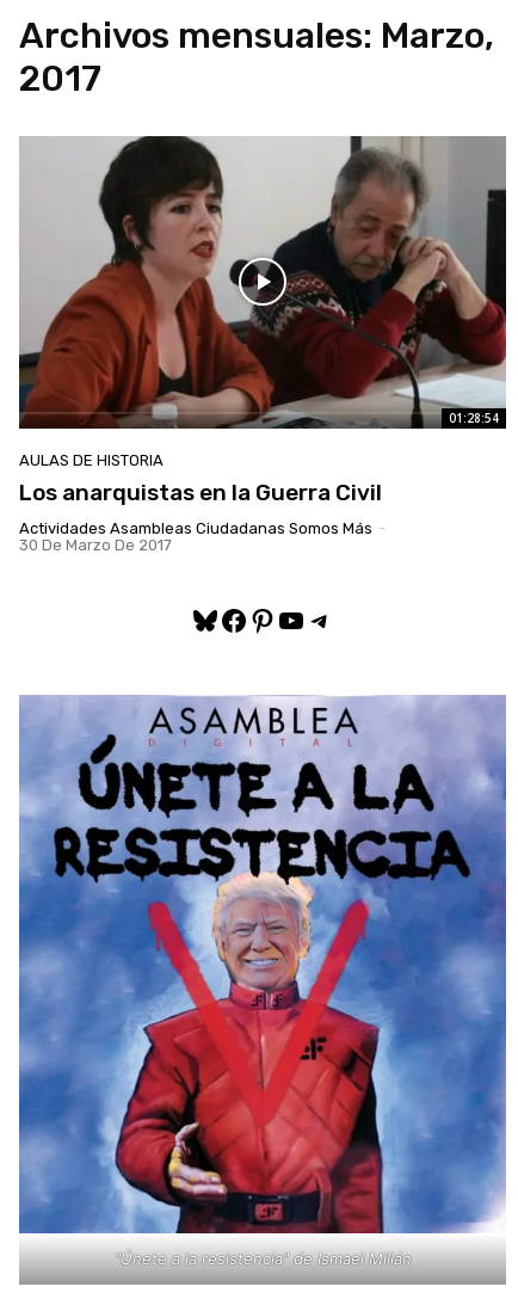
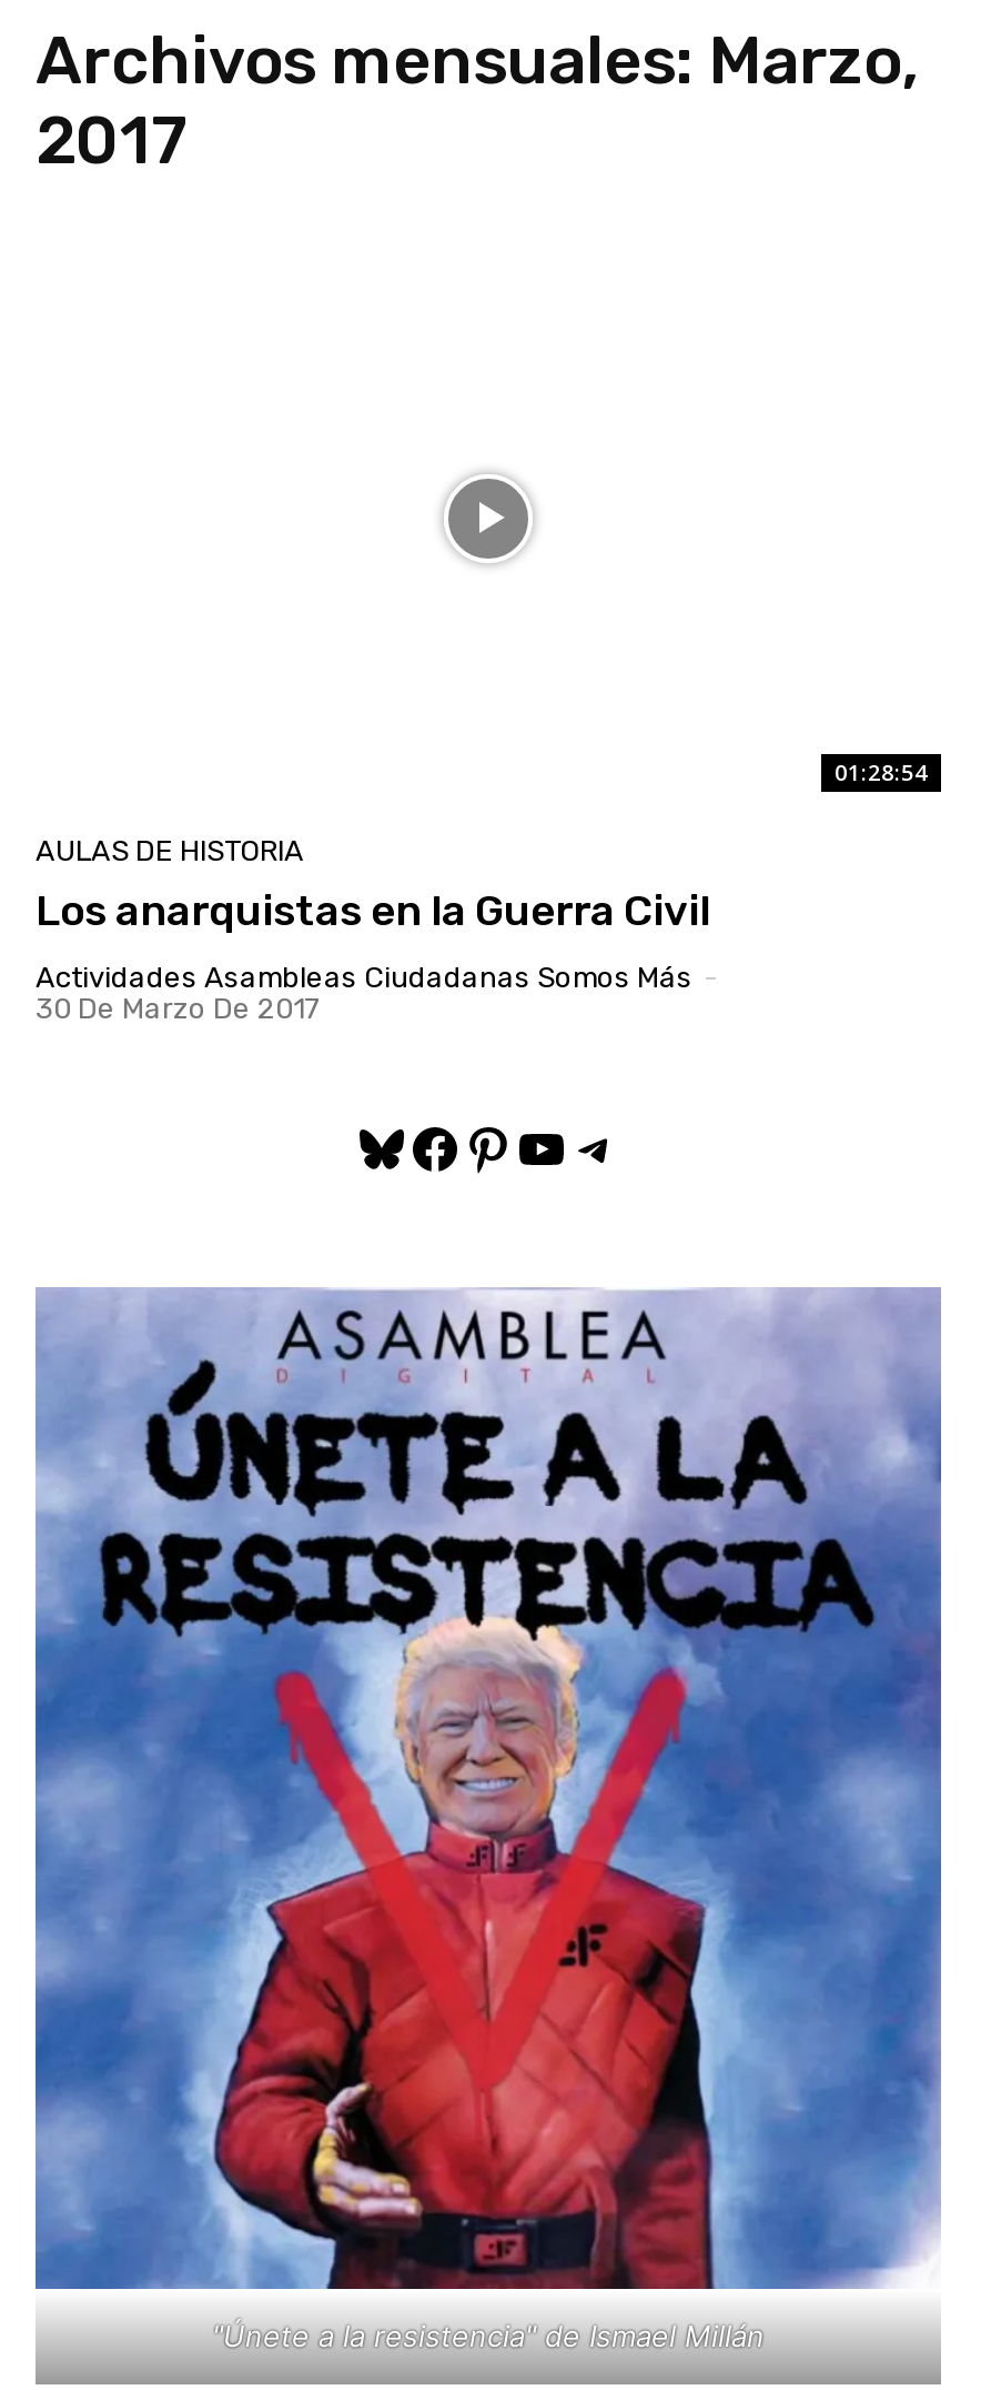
- [image]
